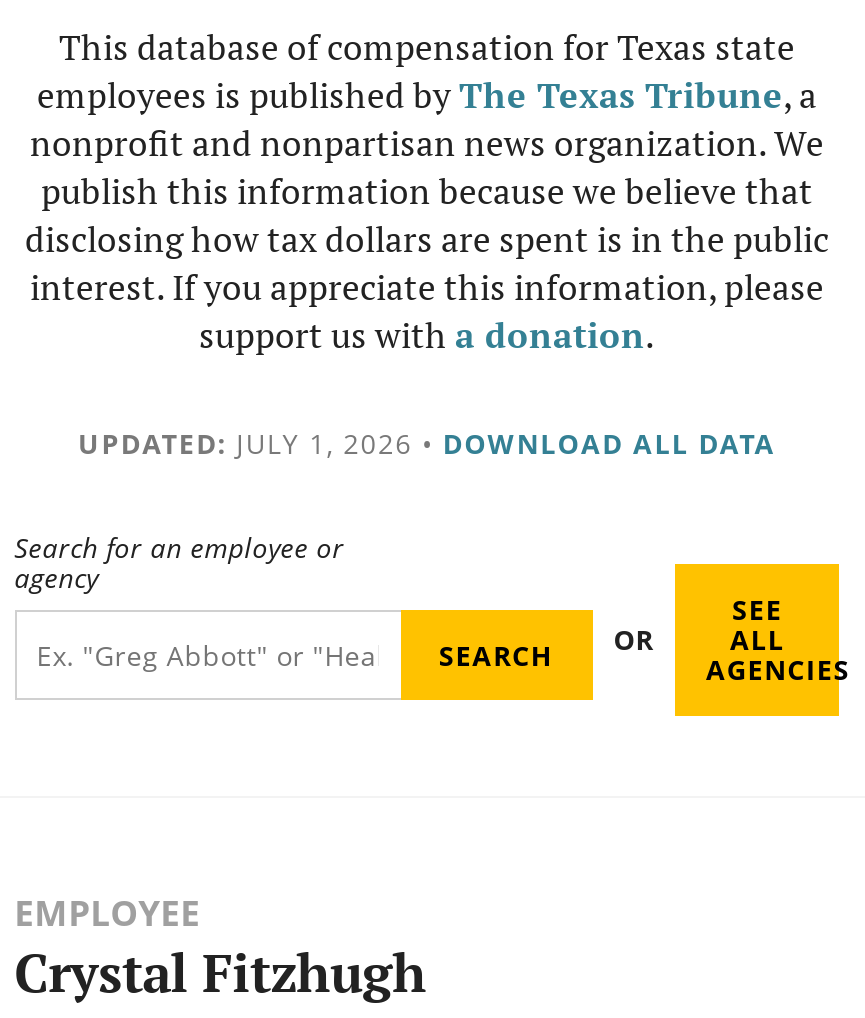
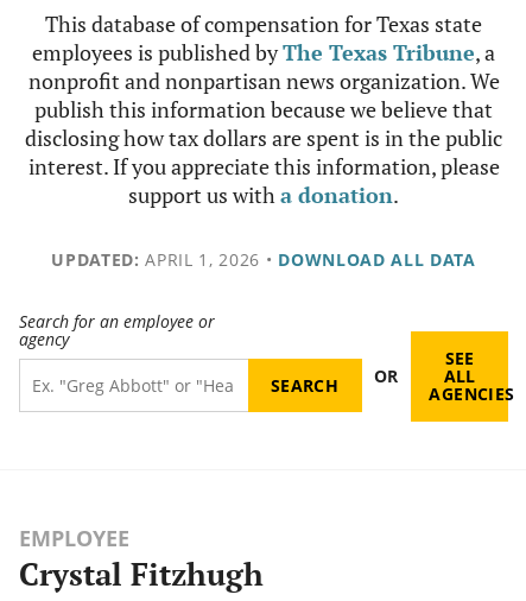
- UPDATED: JULY 1, 2026 • DOWNLOAD ALL DATA
+ UPDATED: APRIL 1, 2026 • DOWNLOAD ALL DATA
